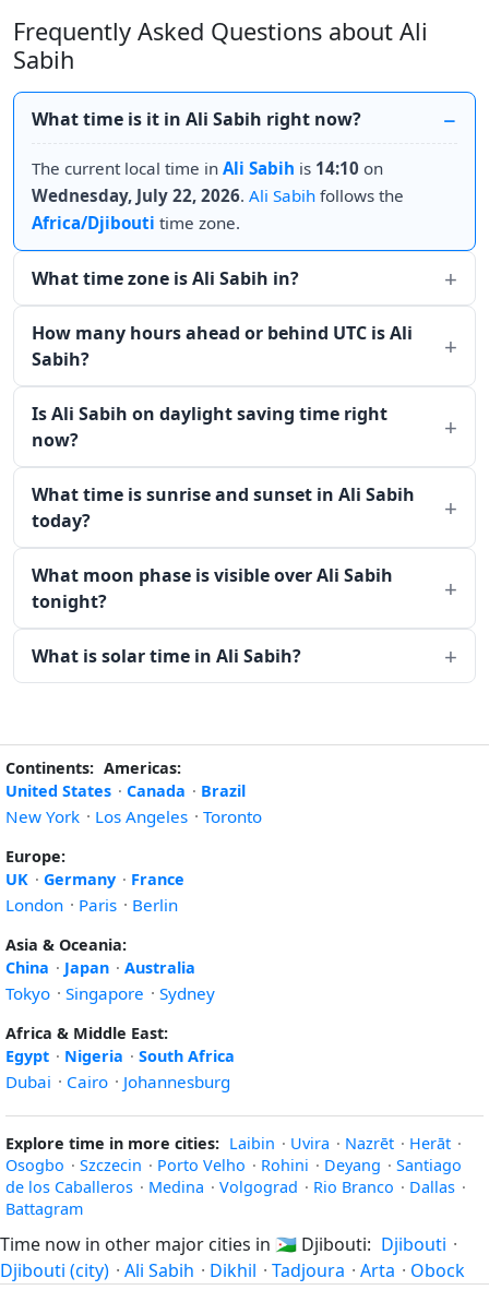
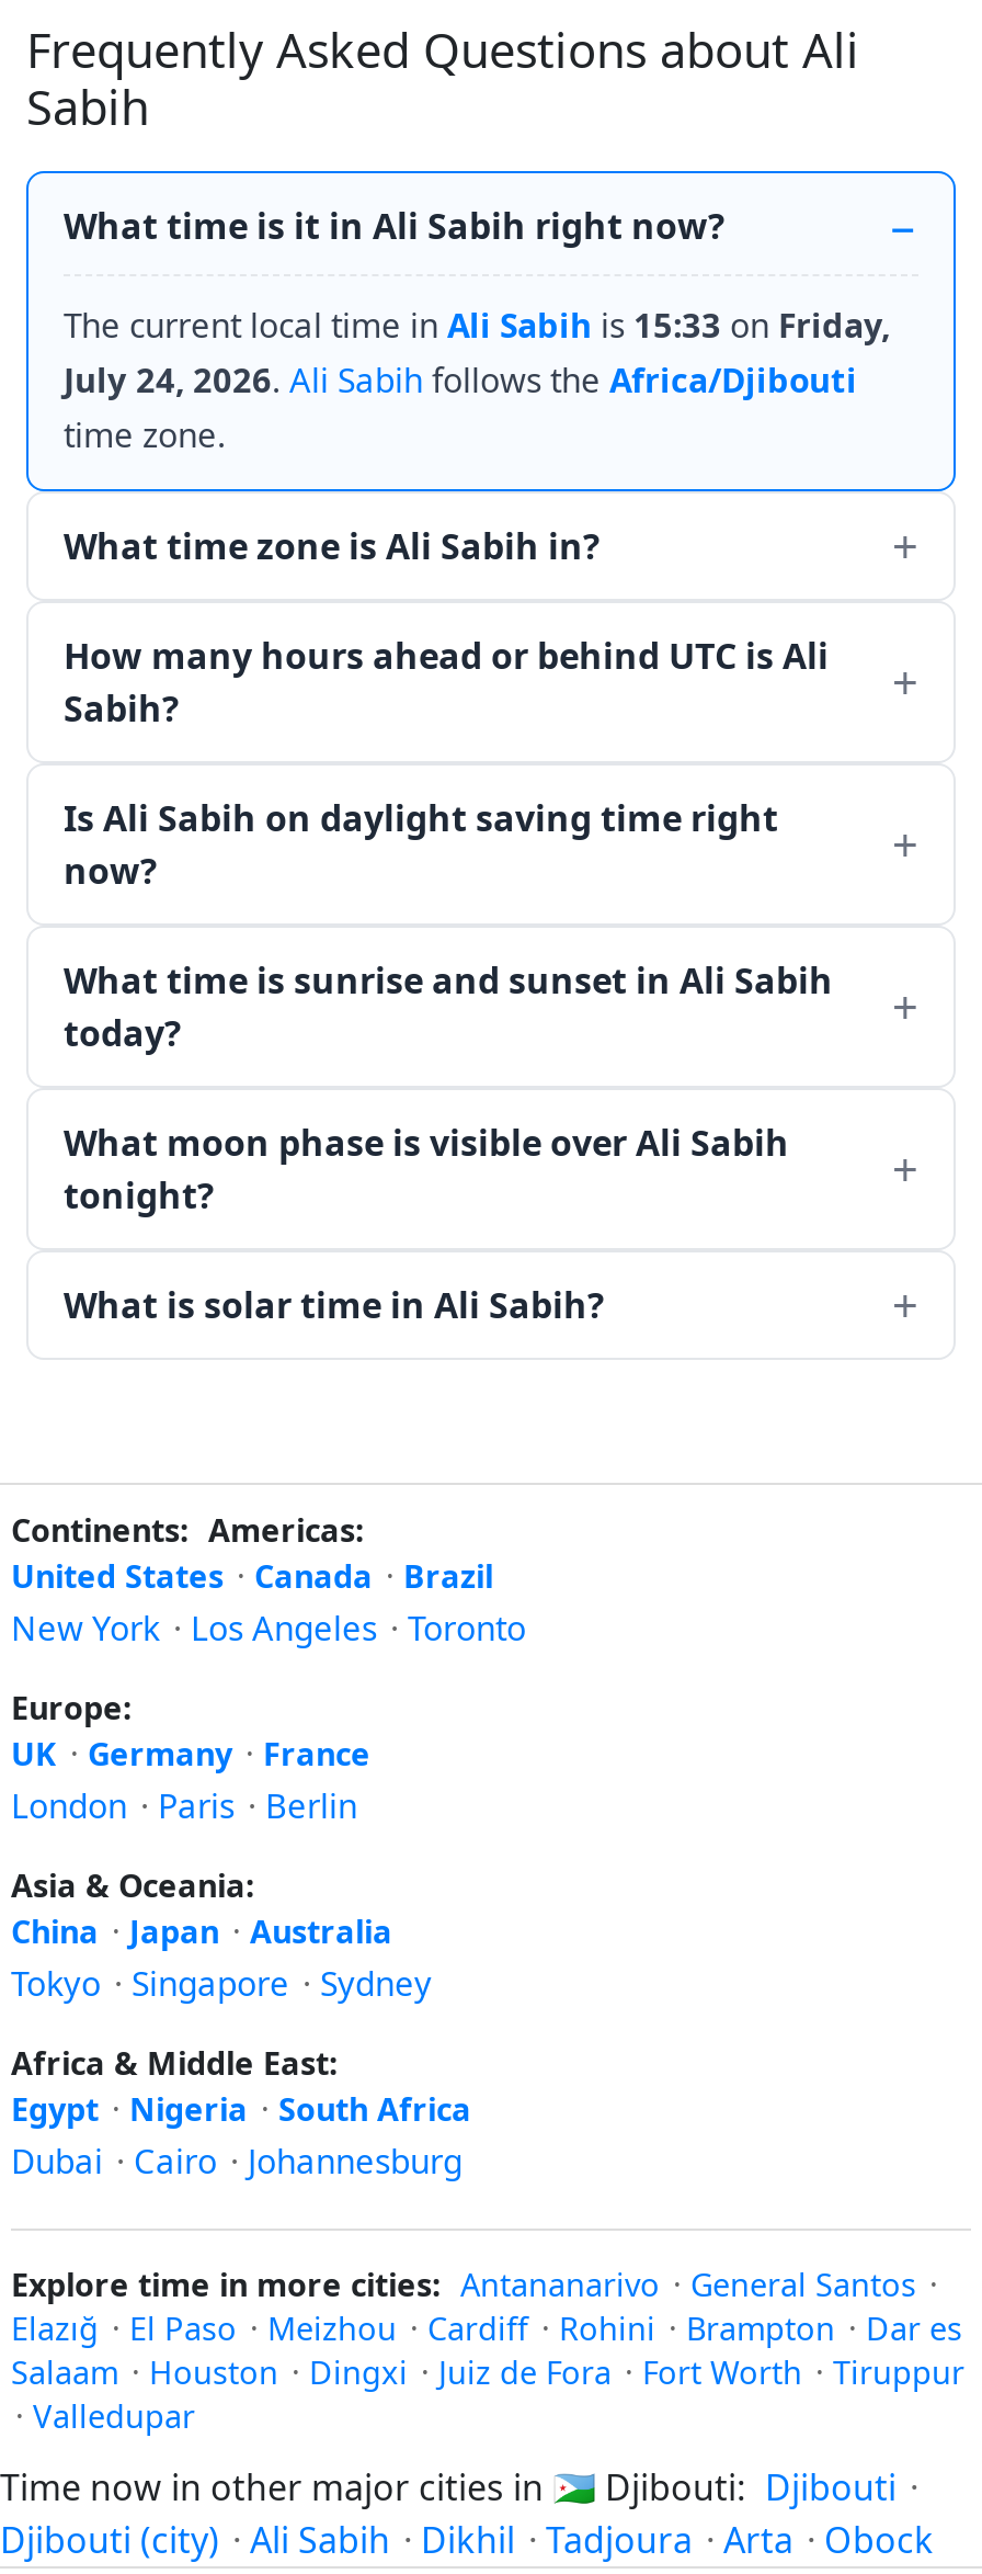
- The current local time in Ali Sabih is 14:10 on
- Wednesday, July 22, 2026. Ali Sabih follows the
- Africa/Djibouti time zone.
+ The current local time in Ali Sabih is 15:33 on Friday,
+ July 24, 2026. Ali Sabih follows the Africa/Djibouti
+ time zone.

- Explore time in more cities: Laibin · Uvira · Nazrēt · Herāt ·
- Osogbo · Szczecin · Porto Velho · Rohini · Deyang · Santiago
- de los Caballeros · Medina · Volgograd · Rio Branco · Dallas ·
- Battagram
+ Explore time in more cities: Antananarivo · General Santos ·
+ Elazığ · El Paso · Meizhou · Cardiff · Rohini · Brampton · Dar es
+ Salaam · Houston · Dingxi · Juiz de Fora · Fort Worth · Tiruppur
+ · Valledupar
